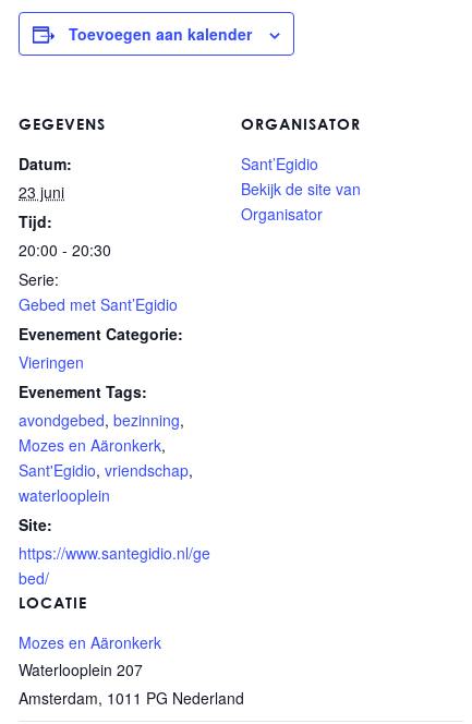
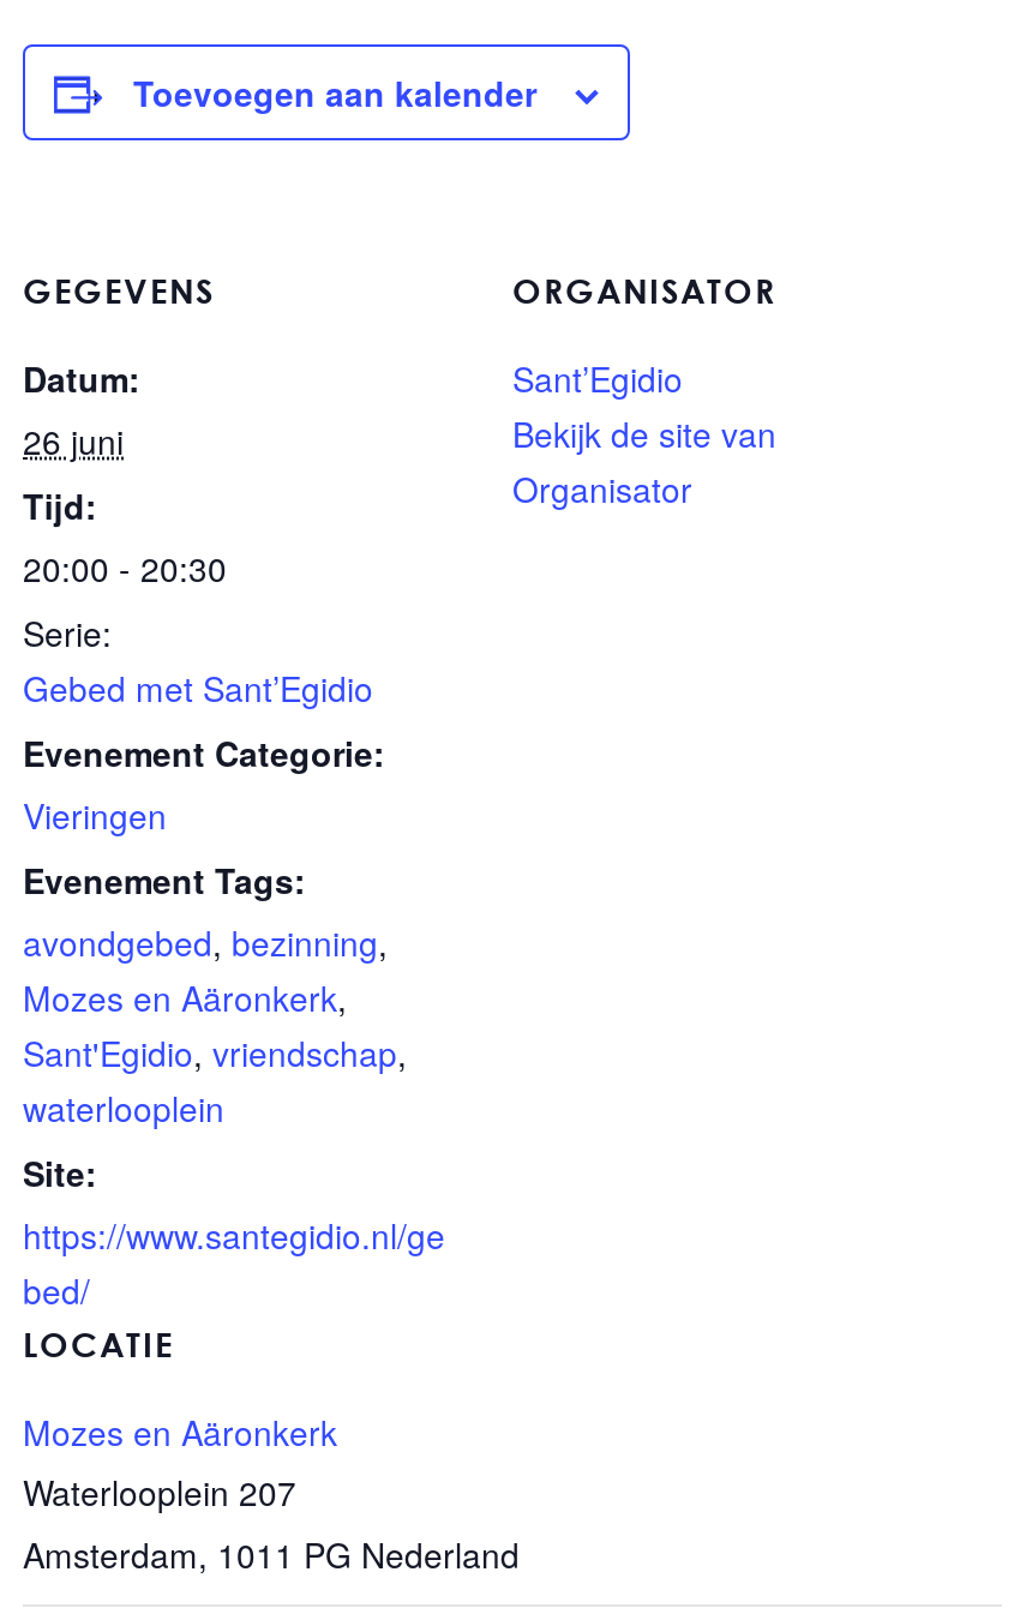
- 23 juni
+ 26 juni
